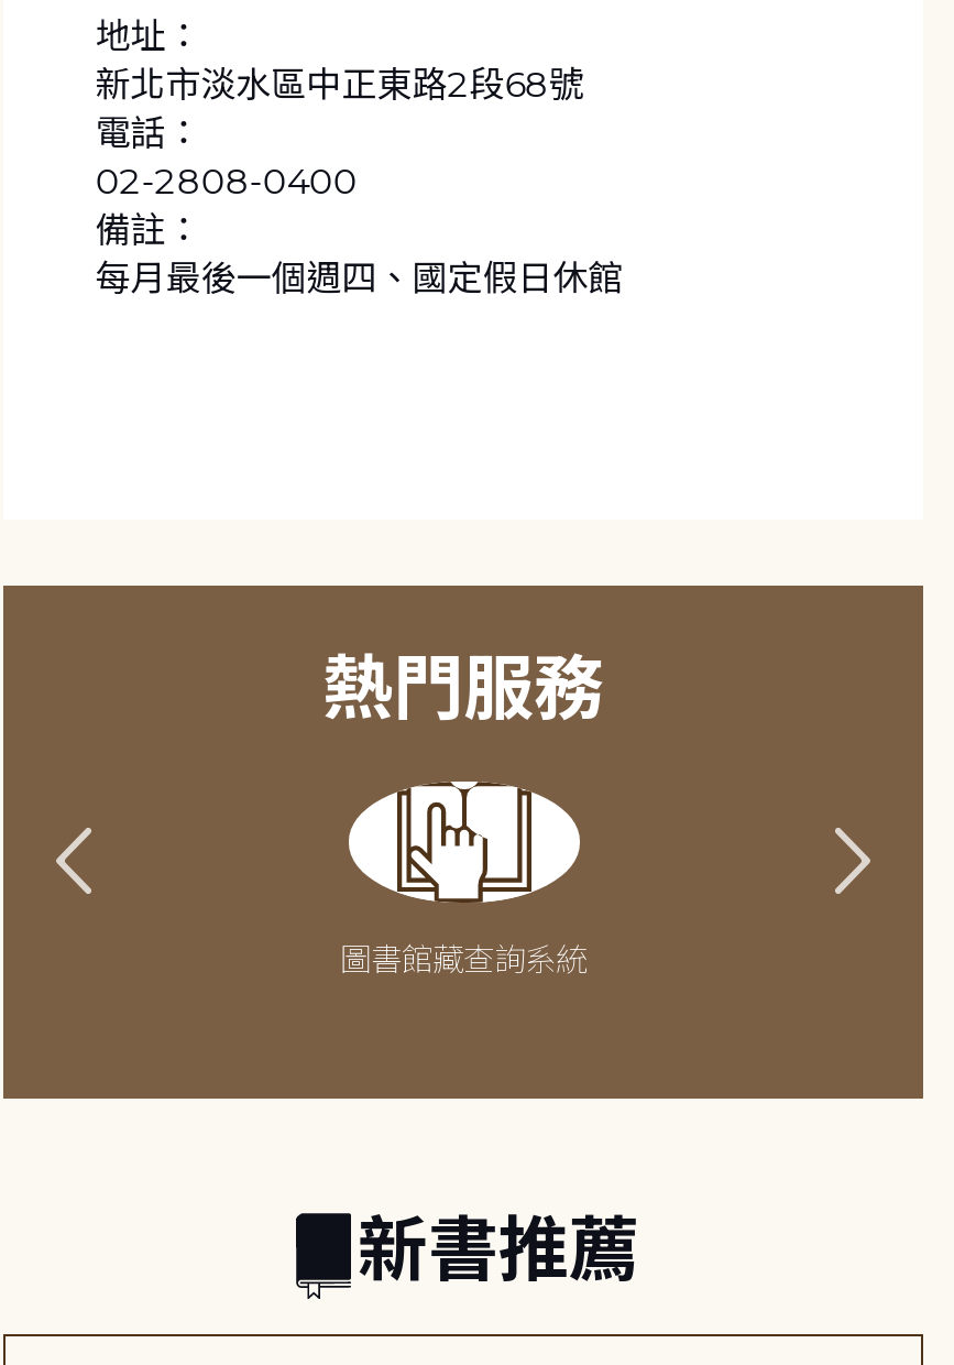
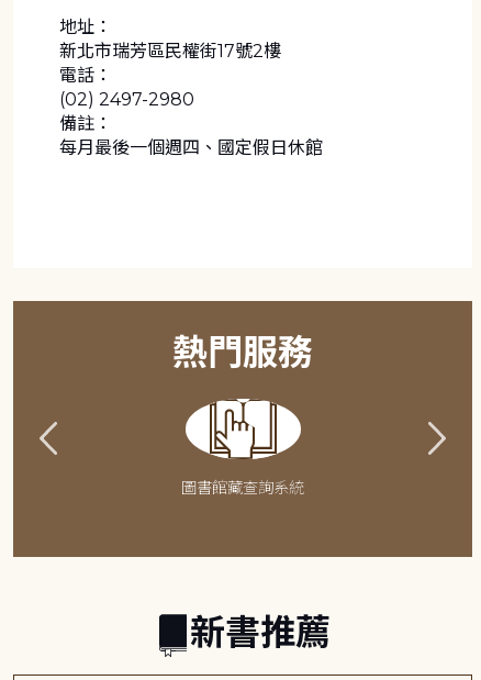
- 新北市淡水區中正東路2段68號
+ 新北市瑞芳區民權街17號2樓

- 02-2808-0400
+ (02) 2497-2980
